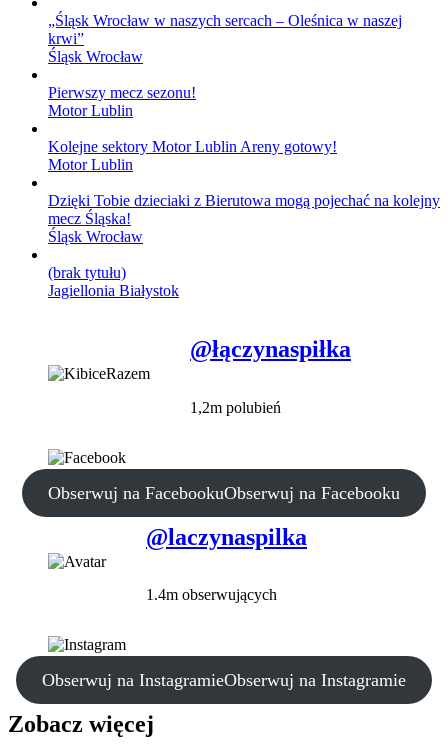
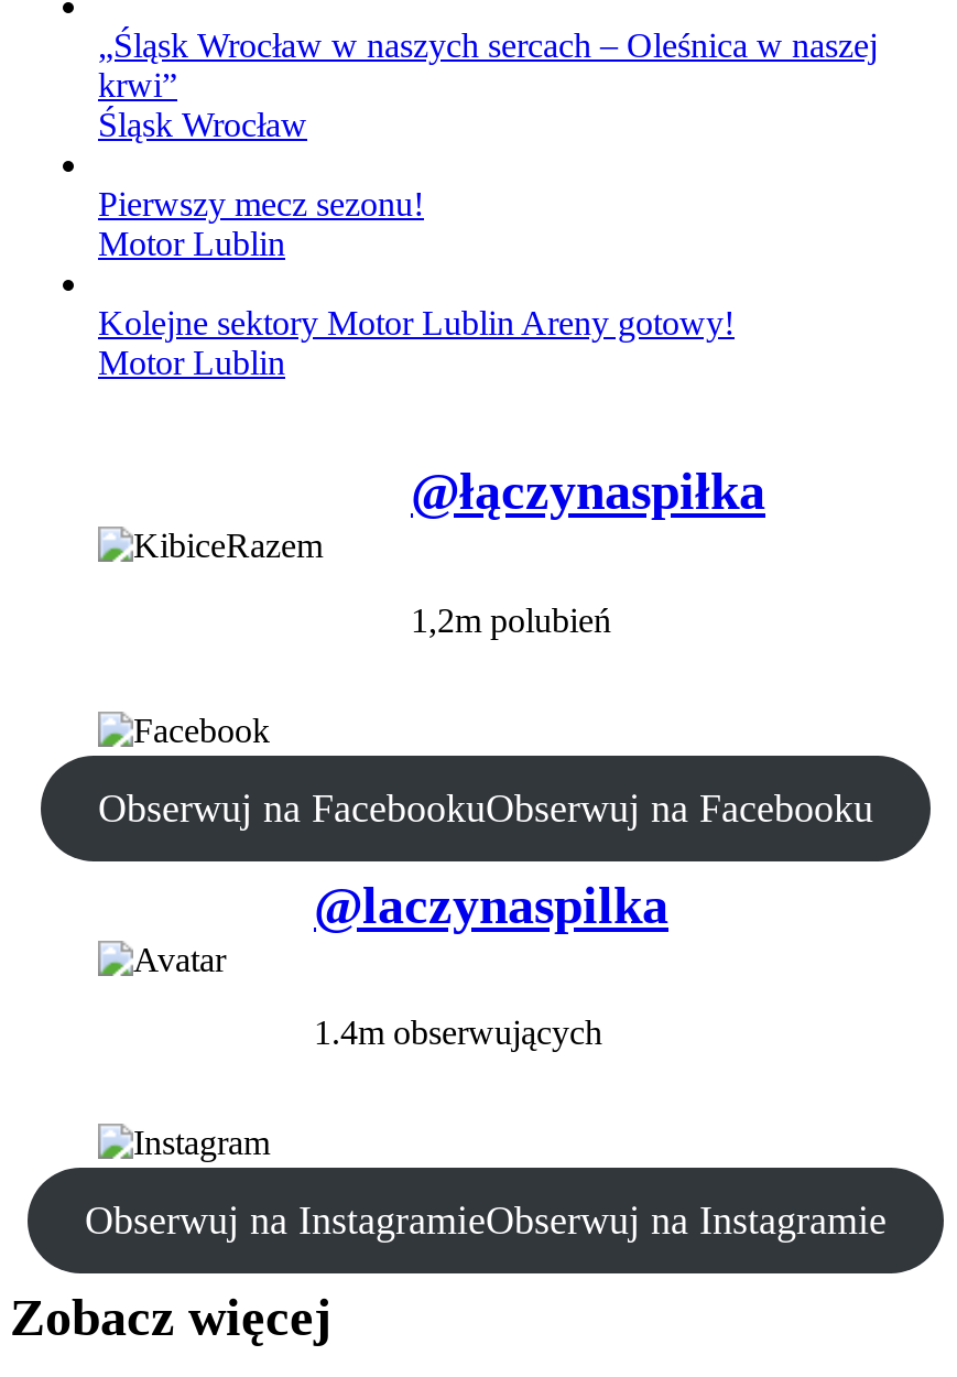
- Dzięki Tobie dzieciaki z Bierutowa mogą pojechać na kolejny
- mecz Śląska!
- Śląsk Wrocław
- (brak tytułu)
- Jagiellonia Białystok
